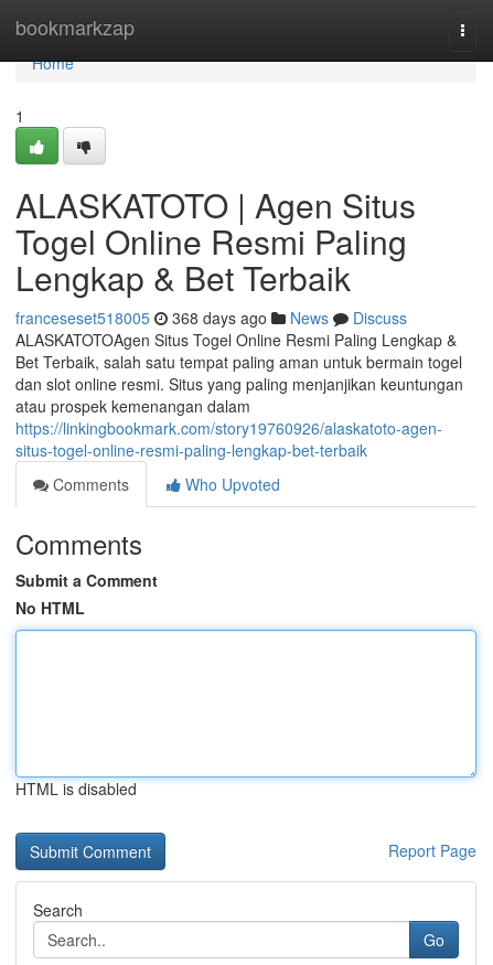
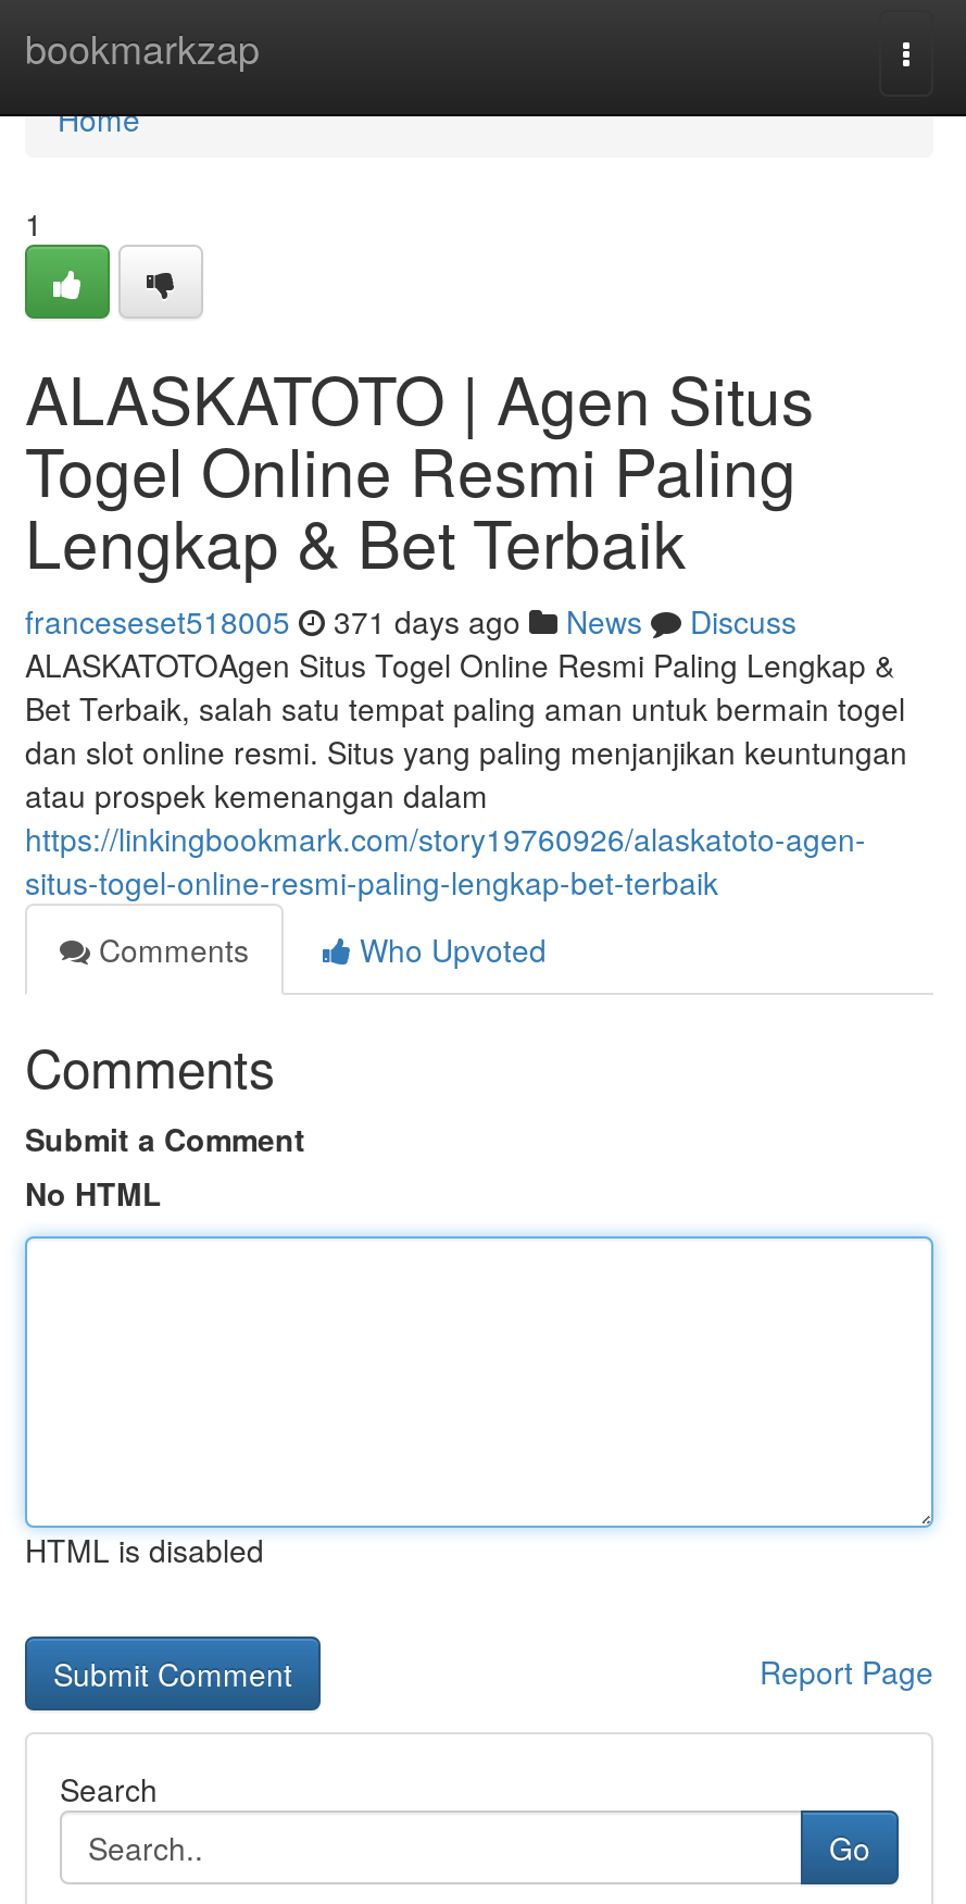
- franceseset518005 368 days ago News Discuss
+ franceseset518005 371 days ago News Discuss
